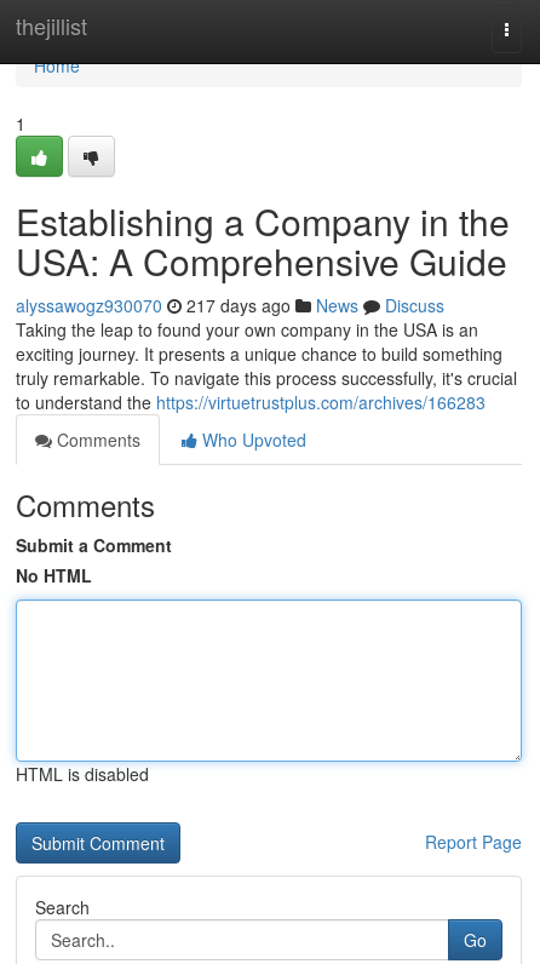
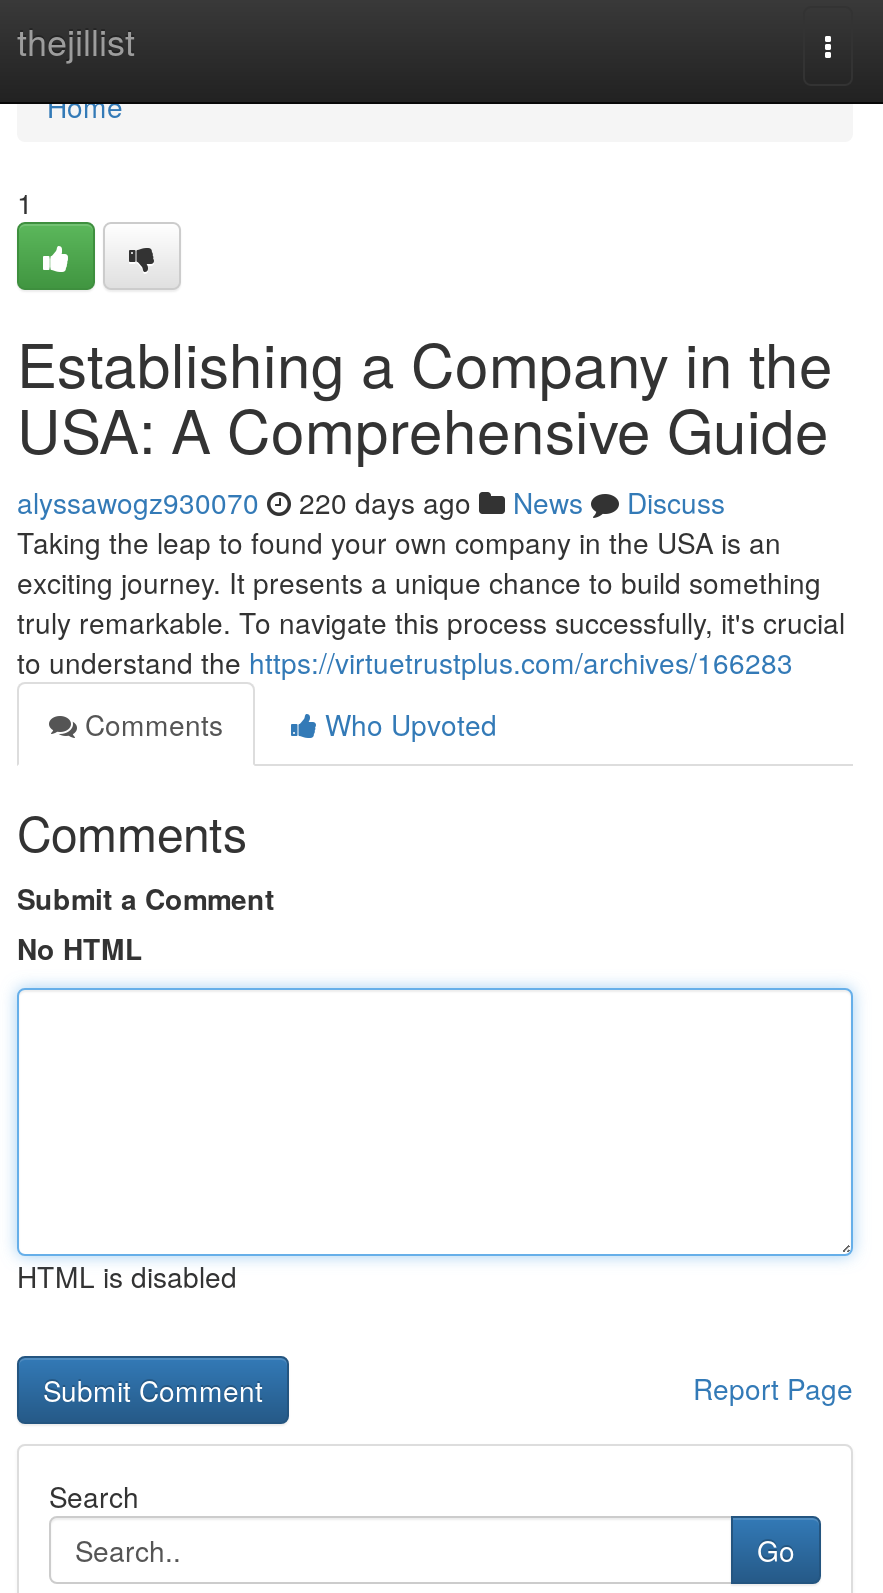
- alyssawogz930070 217 days ago News Discuss
+ alyssawogz930070 220 days ago News Discuss
